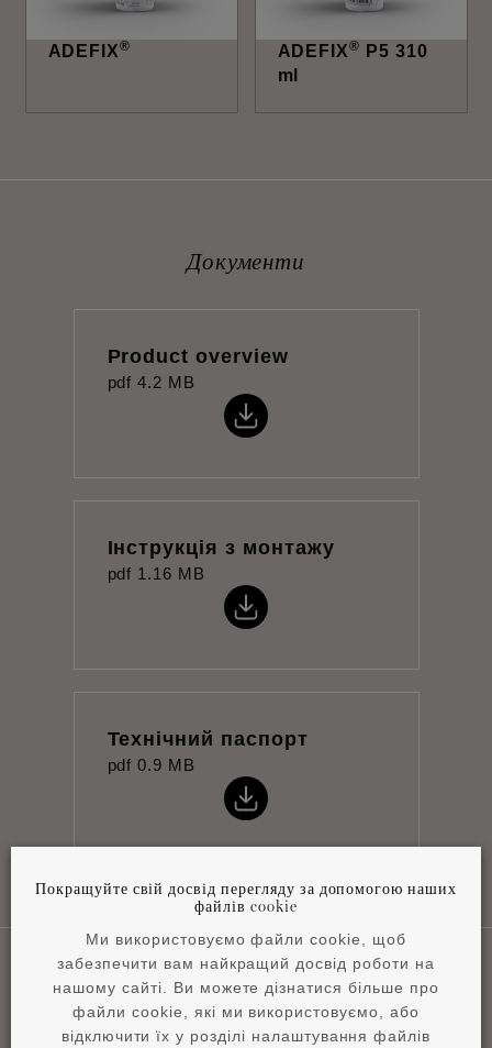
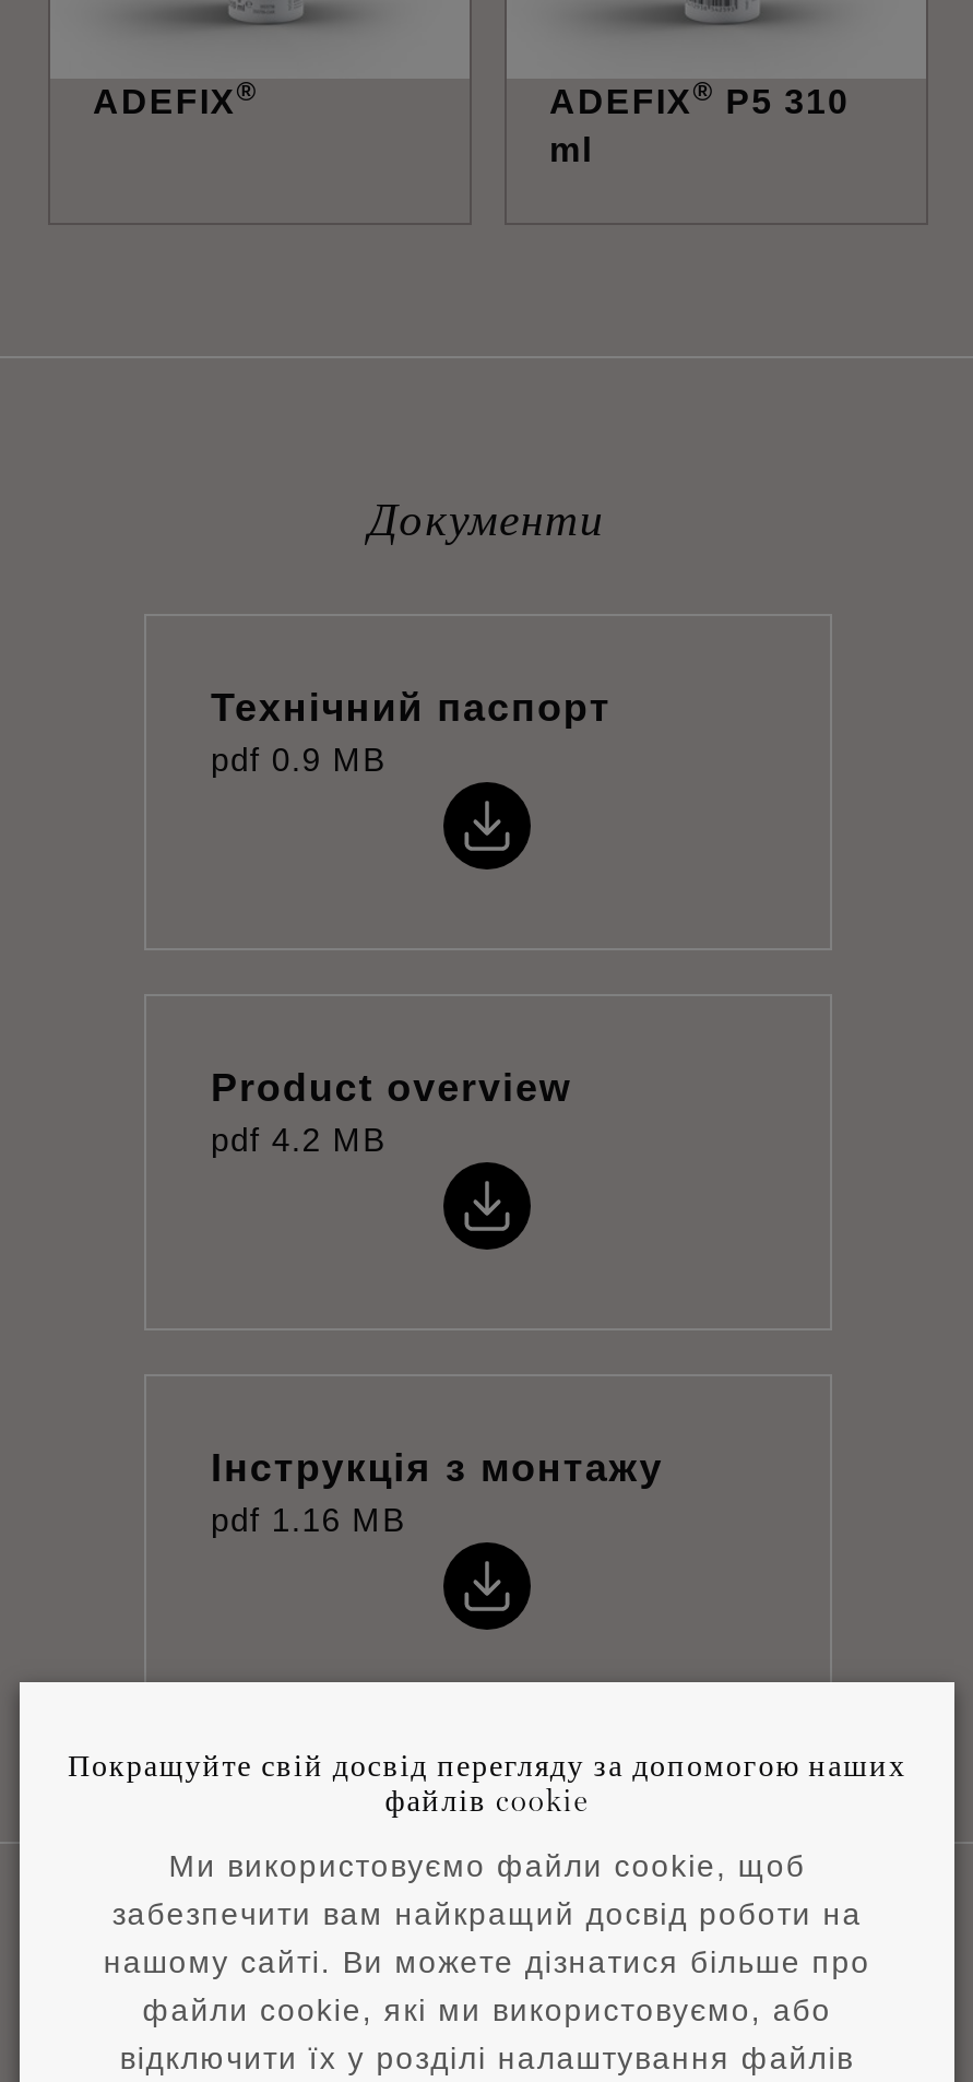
moved down: Product overview | pdf 4.2 MB | Інструкція з монтажу | pdf 1.16 MB

moved up: Технічний паспорт | pdf 0.9 MB
